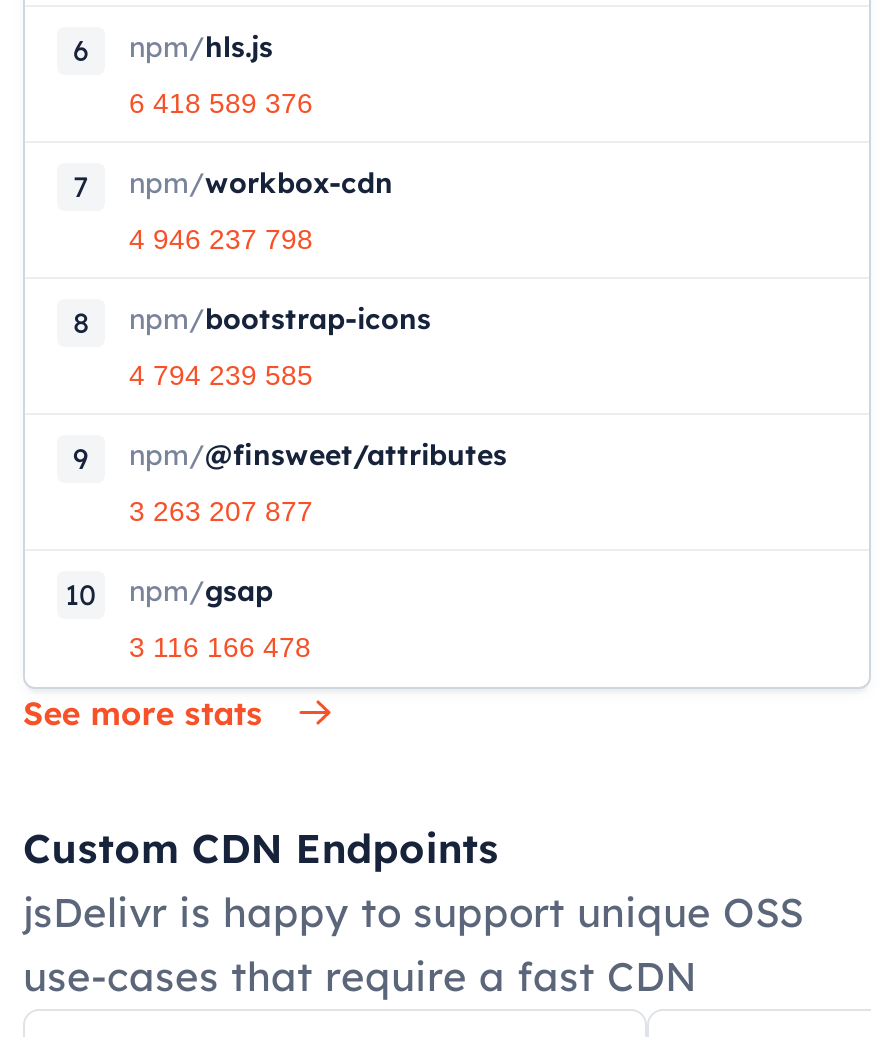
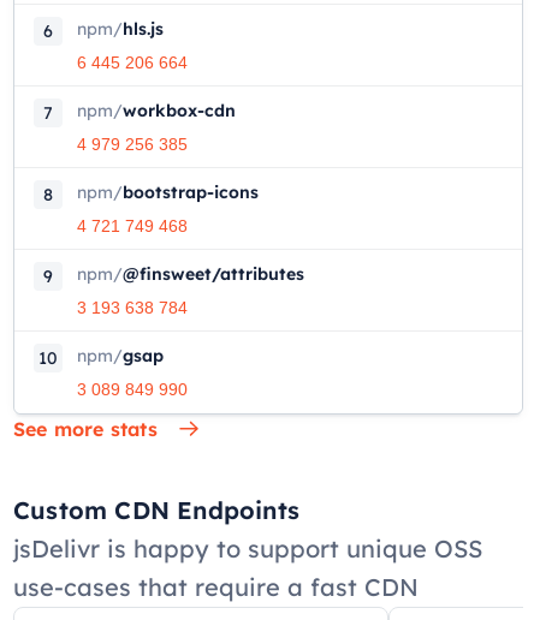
- 6 418 589 376
+ 6 445 206 664

- 4 946 237 798
+ 4 979 256 385

- 4 794 239 585
+ 4 721 749 468

- 3 263 207 877
+ 3 193 638 784

- 3 116 166 478
+ 3 089 849 990
